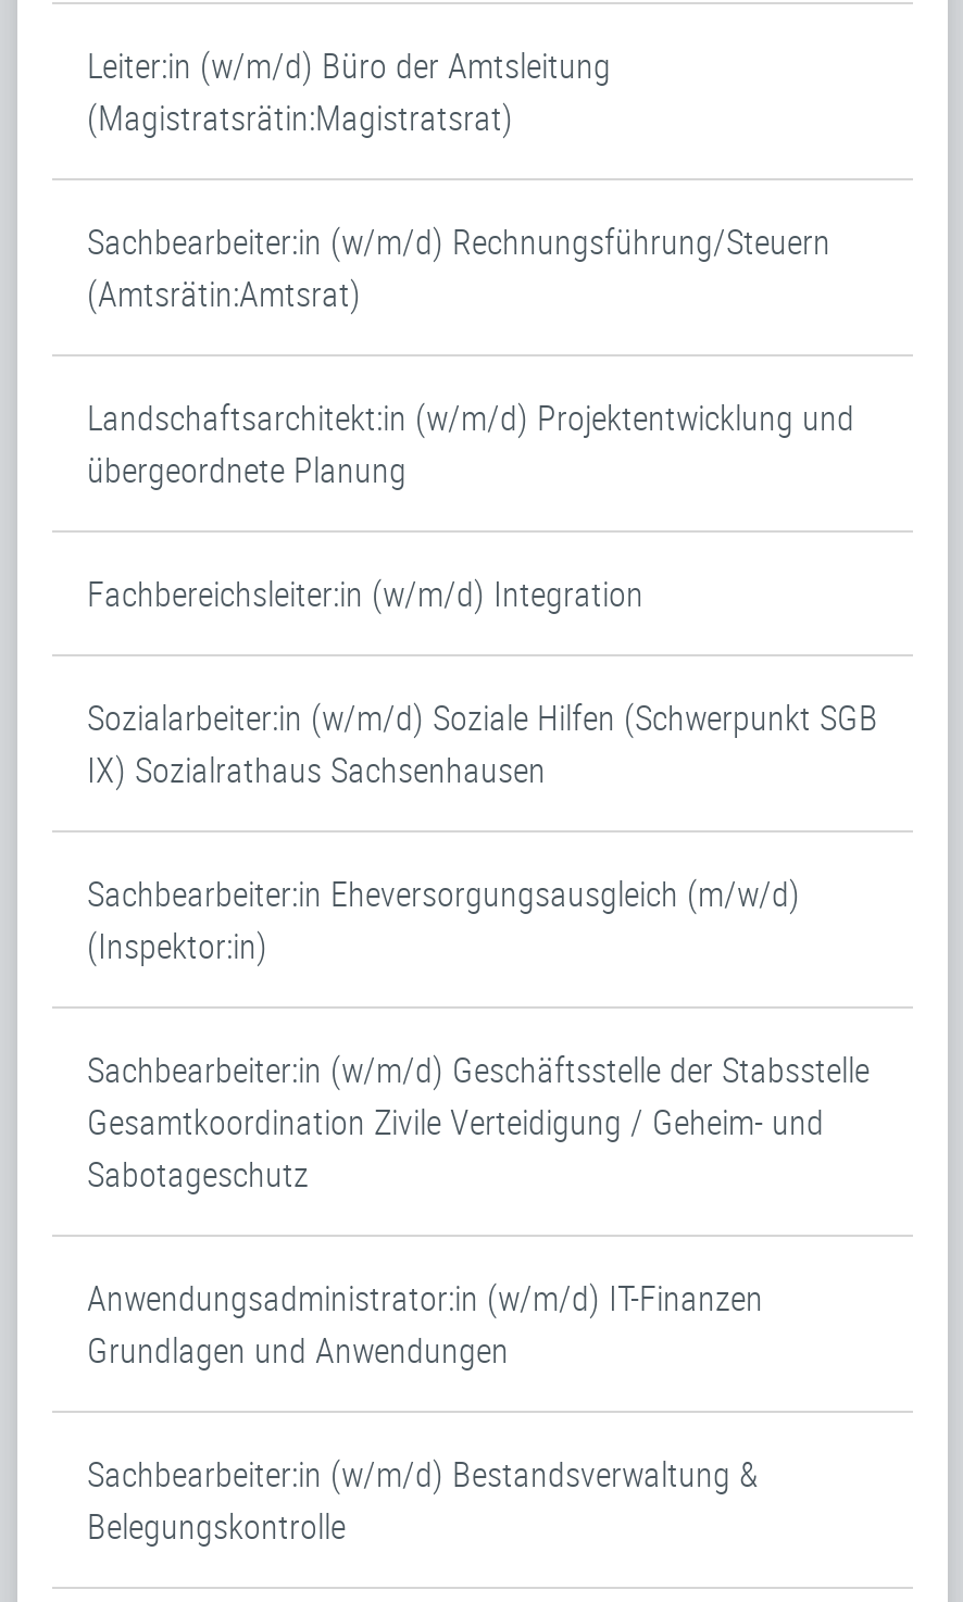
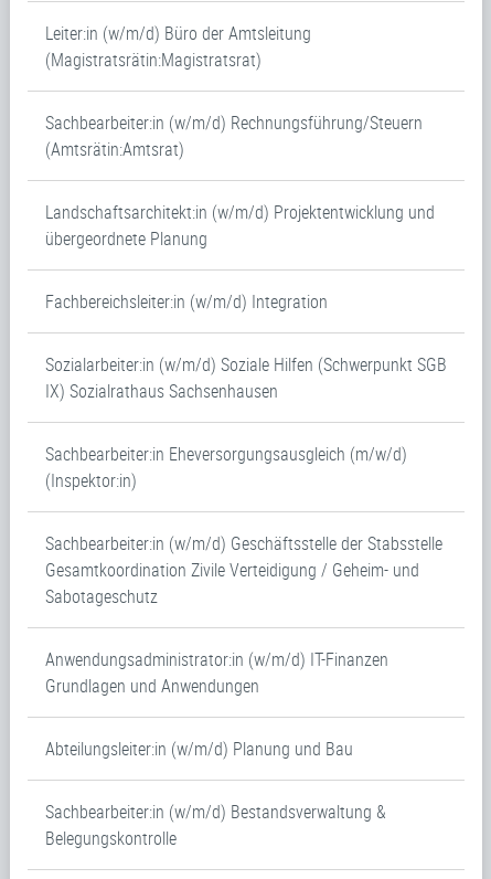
+ Abteilungsleiter:in (w/m/d) Planung und Bau
